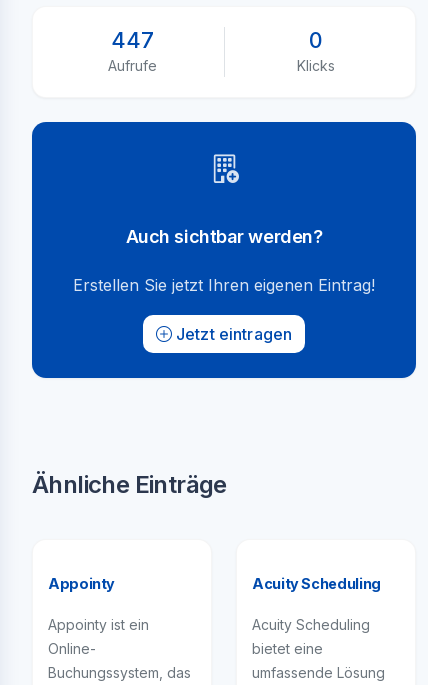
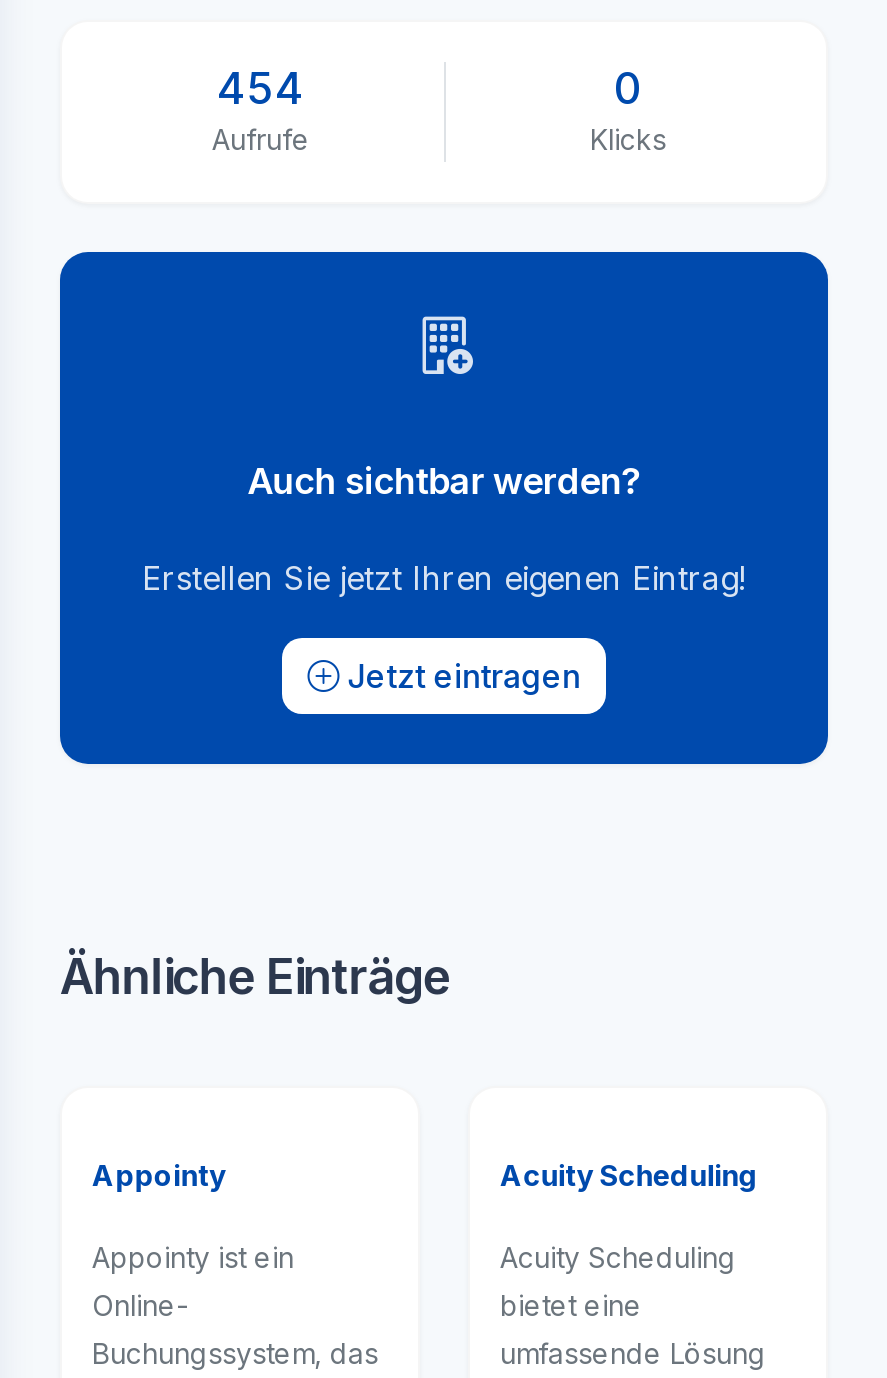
- 447
+ 454
